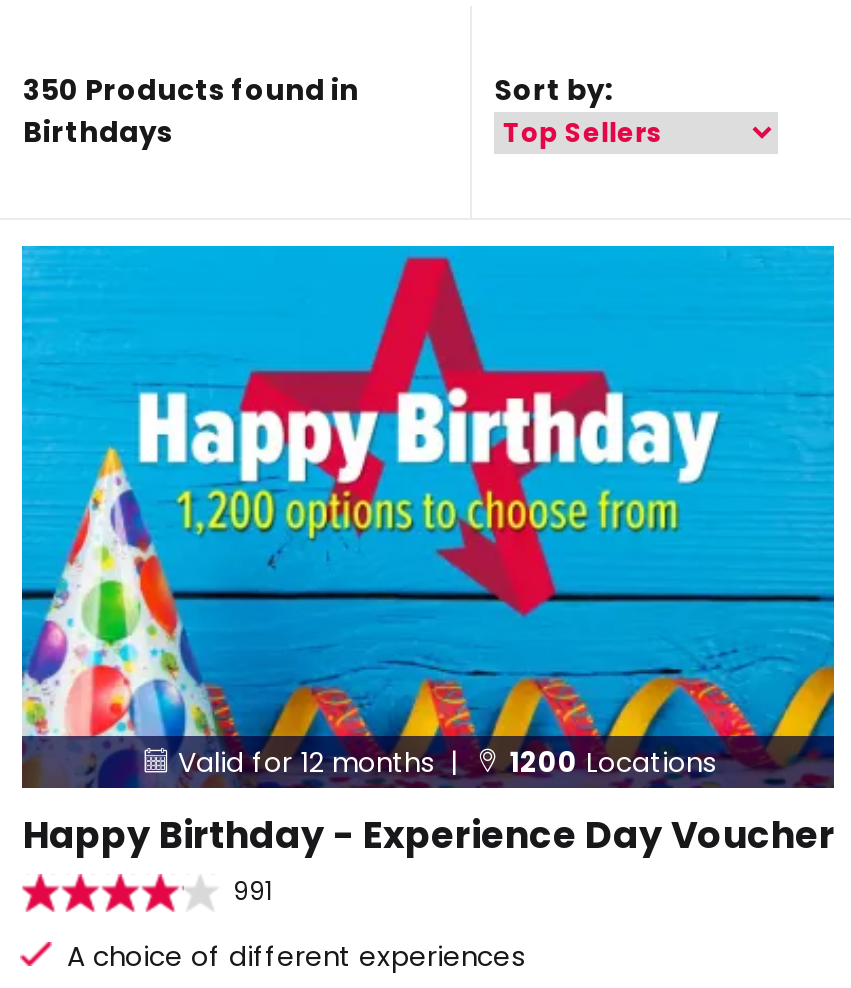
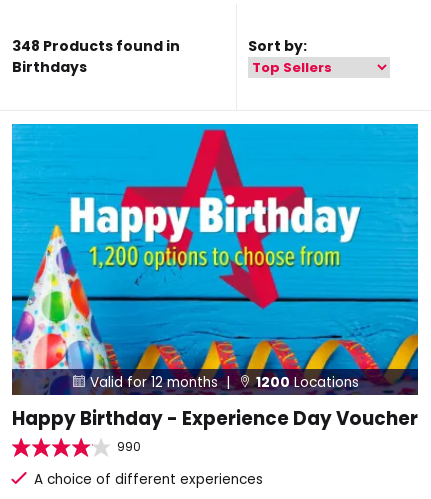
- 350 Products found in
+ 348 Products found in

- 991
+ 990
